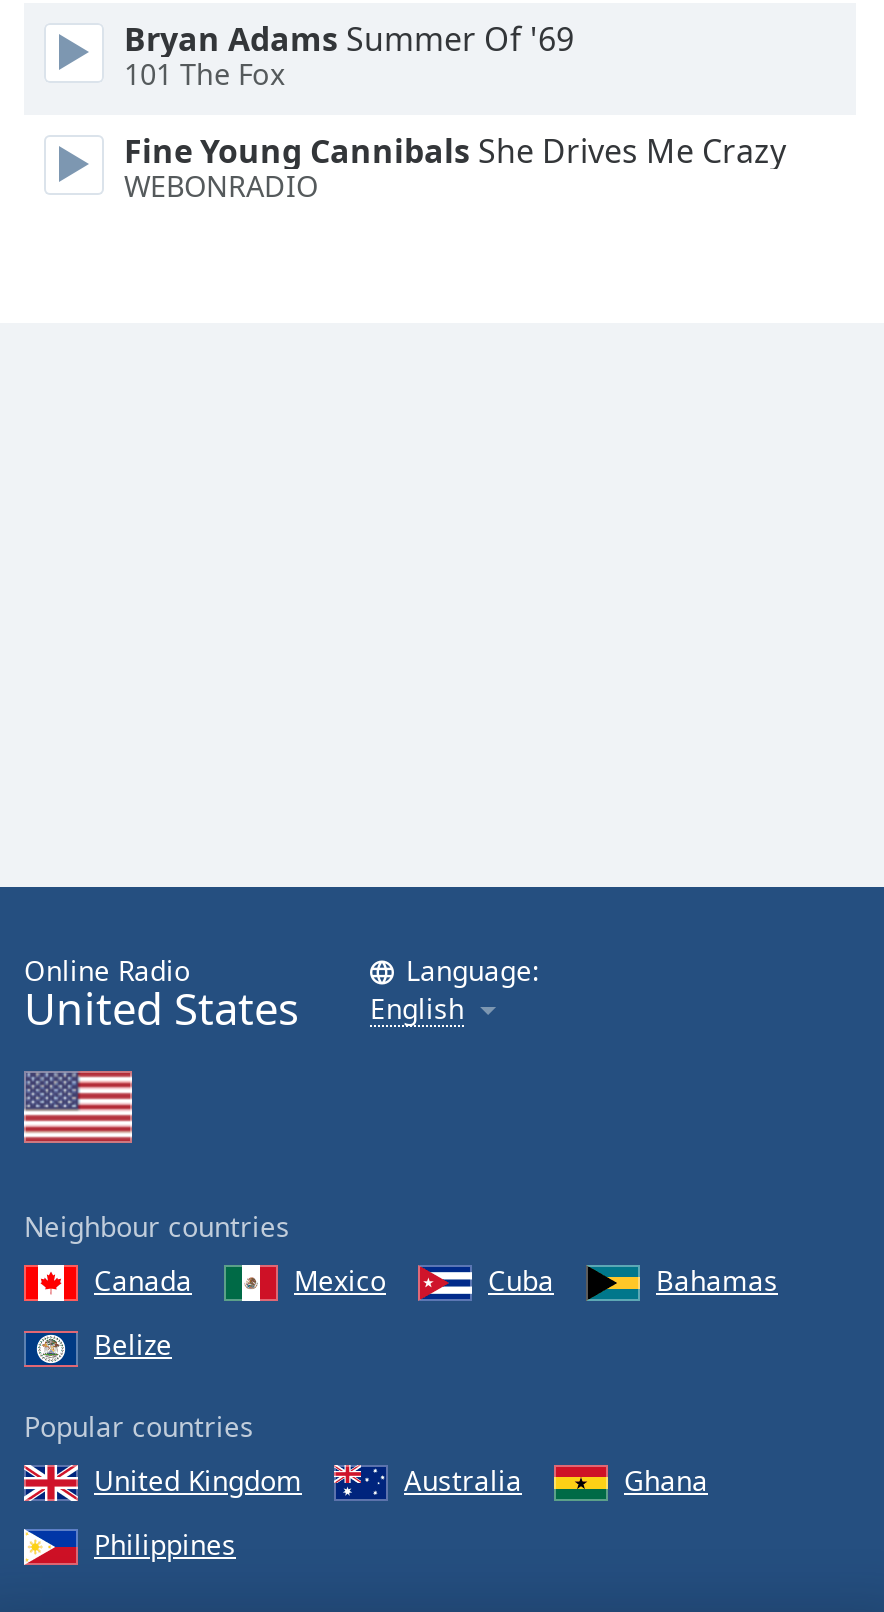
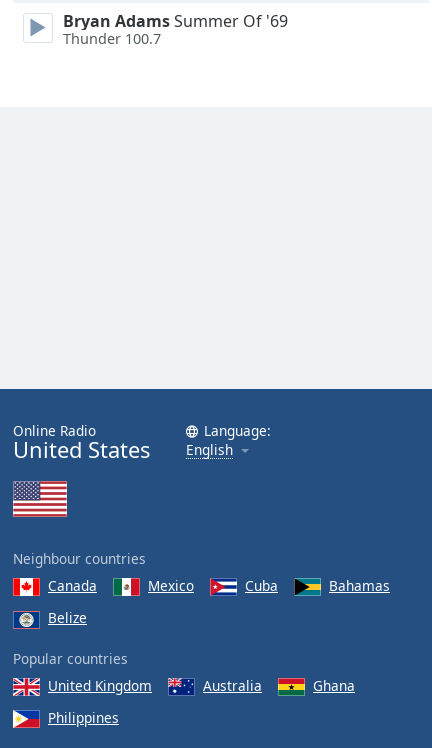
- 101 The Fox
- Fine Young Cannibals She Drives Me Crazy
- WEBONRADIO
+ Thunder 100.7
